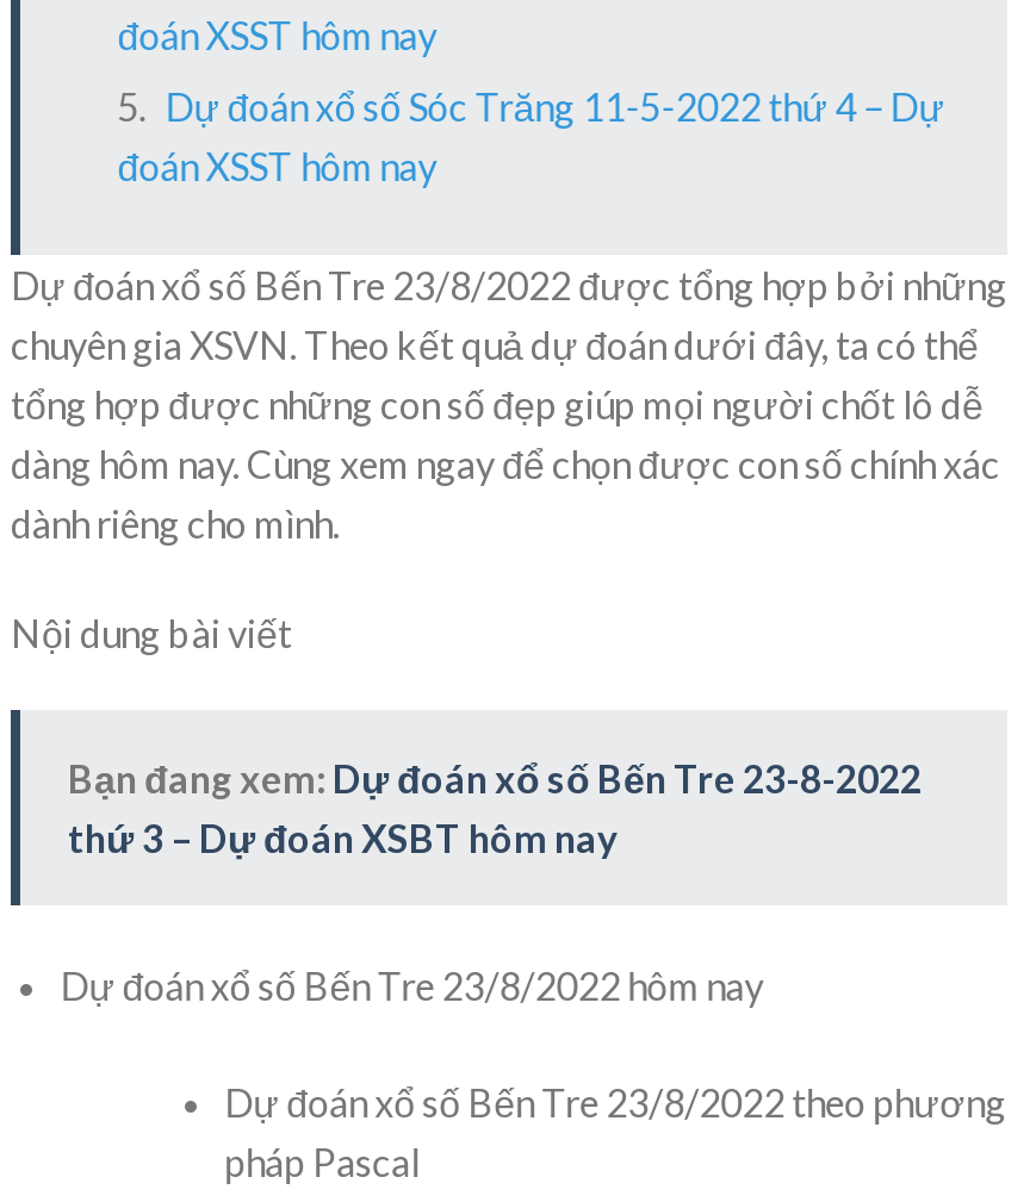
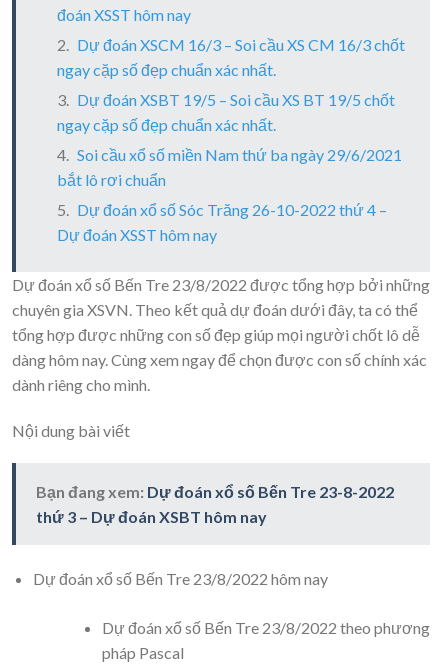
- Dự đoán xổ số Sóc Trăng 11-5-2022 thứ 4 – Dự
- đoán XSST hôm nay
+ Dự đoán XSCM 16/3 – Soi cầu XS CM 16/3 chốt
+ ngay cặp số đẹp chuẩn xác nhất.
+ Dự đoán XSBT 19/5 – Soi cầu XS BT 19/5 chốt
+ ngay cặp số đẹp chuẩn xác nhất.
+ Soi cầu xổ số miền Nam thứ ba ngày 29/6/2021
+ bắt lô rơi chuẩn
+ Dự đoán xổ số Sóc Trăng 26-10-2022 thứ 4 –
+ Dự đoán XSST hôm nay
